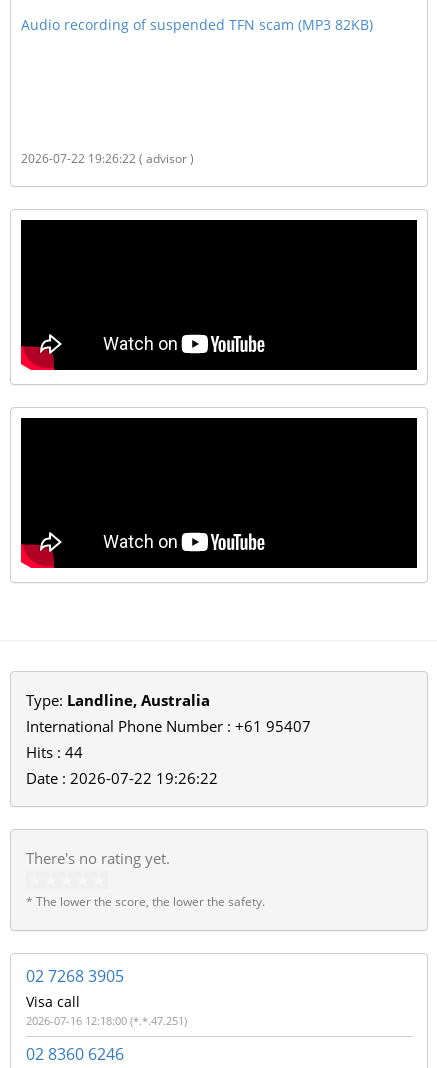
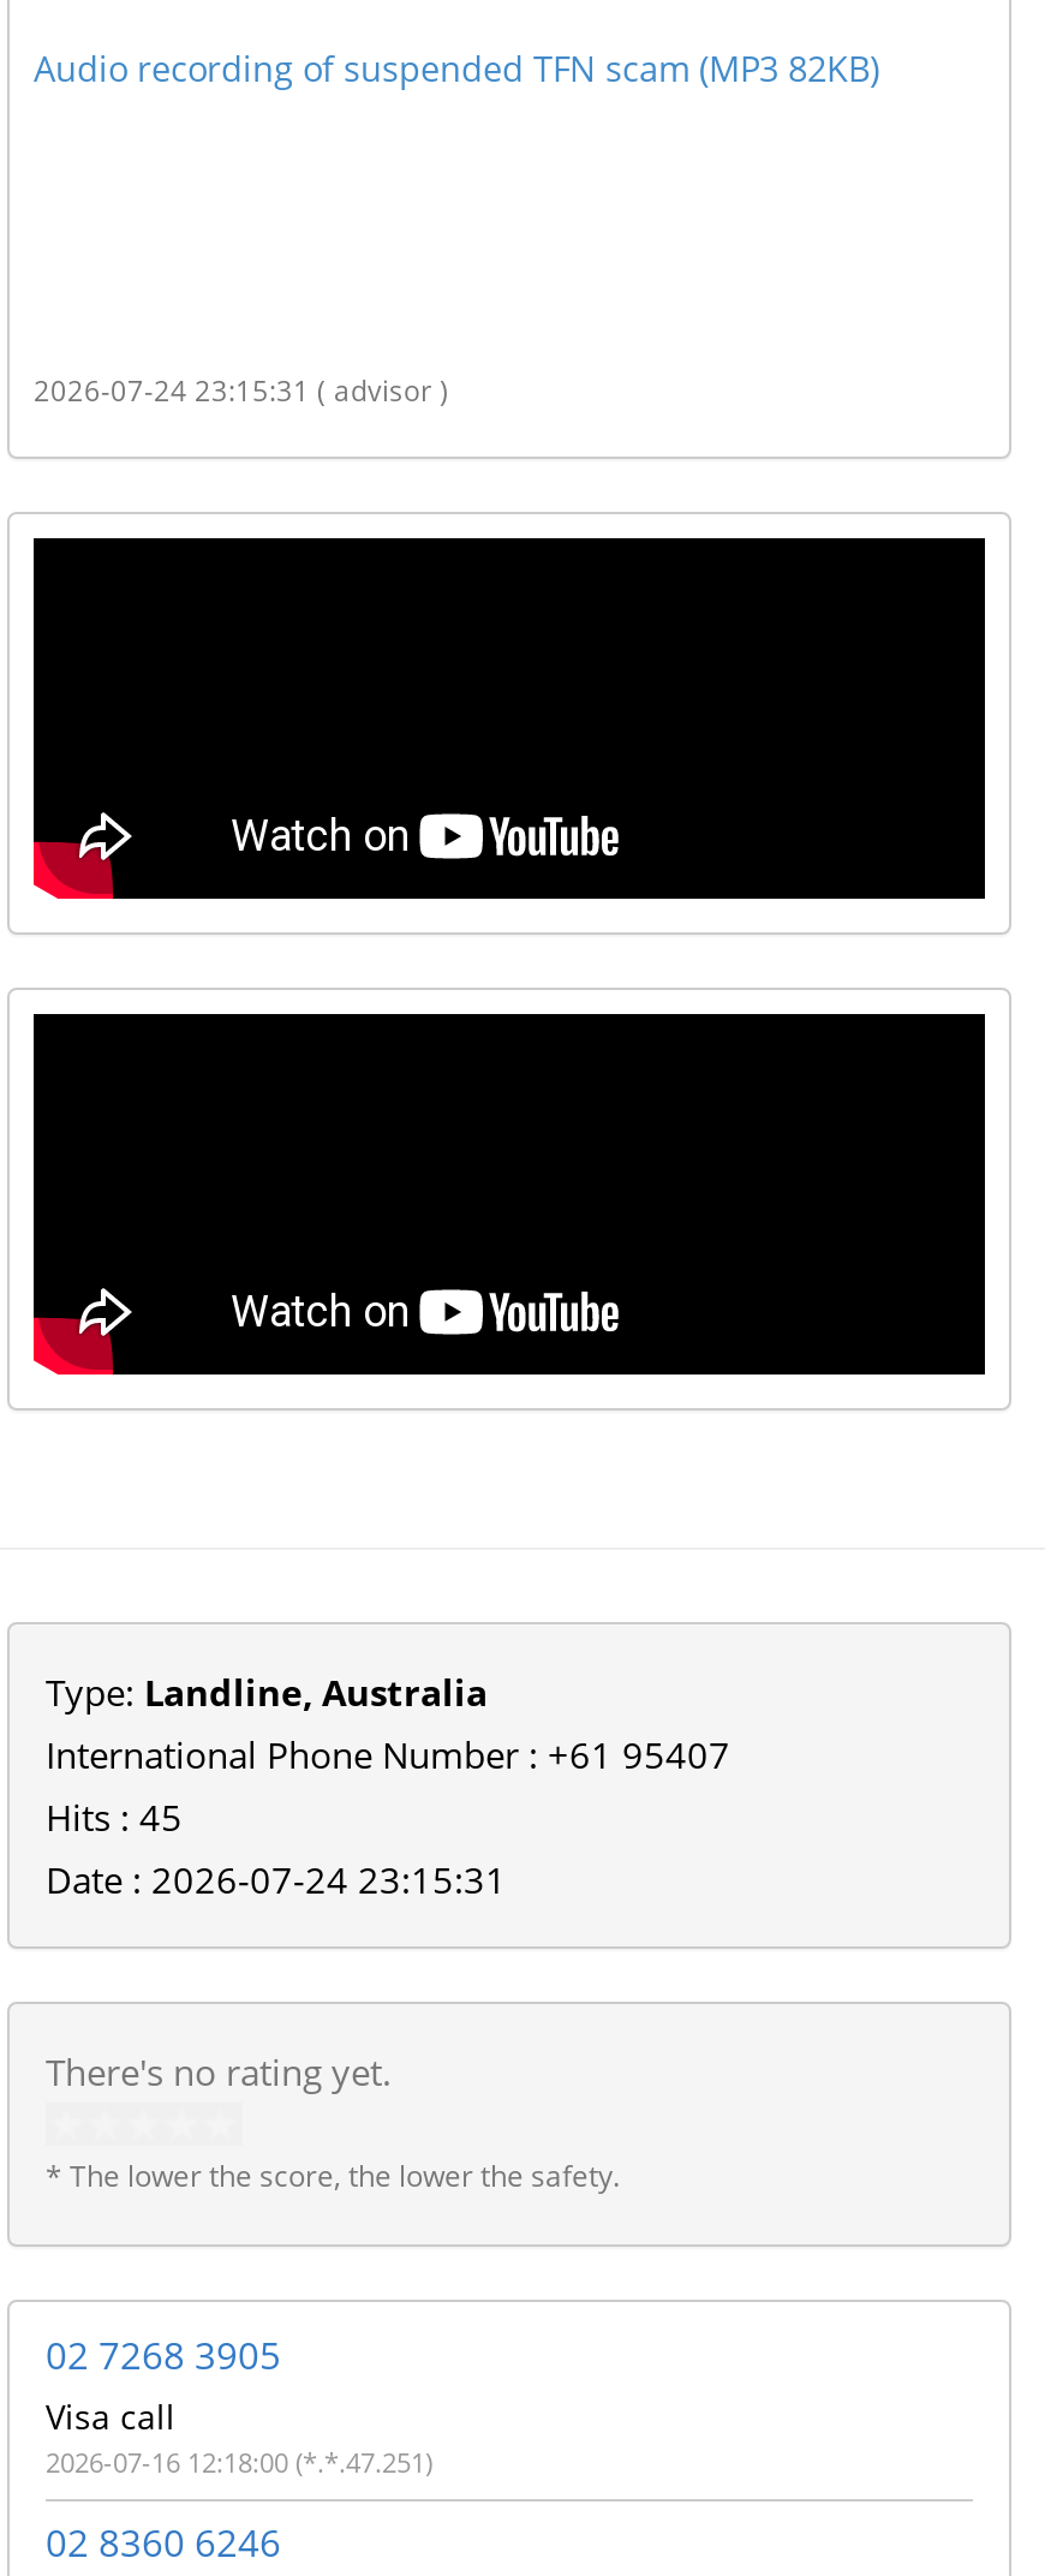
- 2026-07-22 19:26:22 ( advisor )
+ 2026-07-24 23:15:31 ( advisor )

- Hits : 44
+ Hits : 45

- Date : 2026-07-22 19:26:22
+ Date : 2026-07-24 23:15:31
